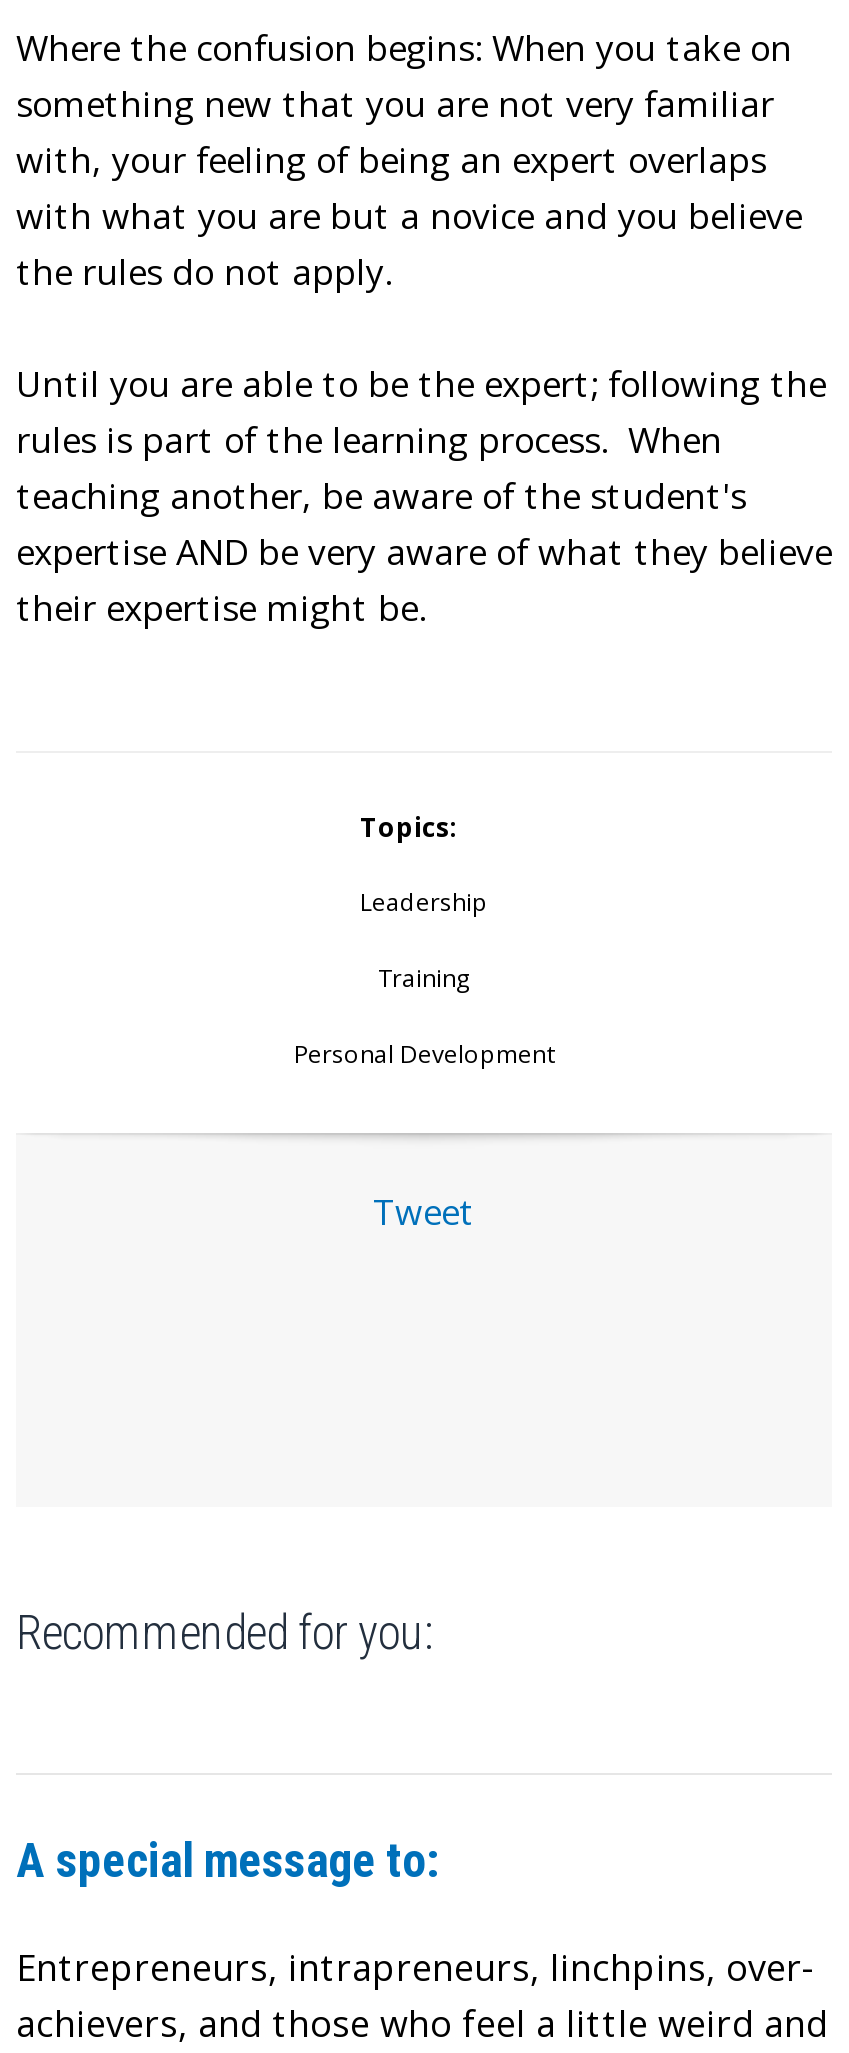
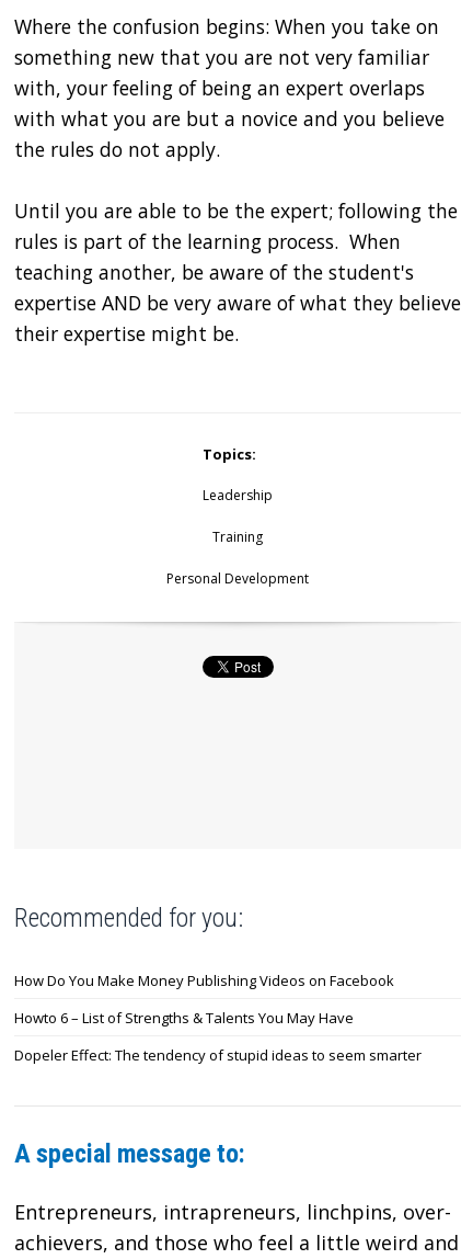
- Tweet

+ How Do You Make Money Publishing Videos on Facebook
+ Howto 6 – List of Strengths & Talents You May Have
+ Dopeler Effect: The tendency of stupid ideas to seem smarter
